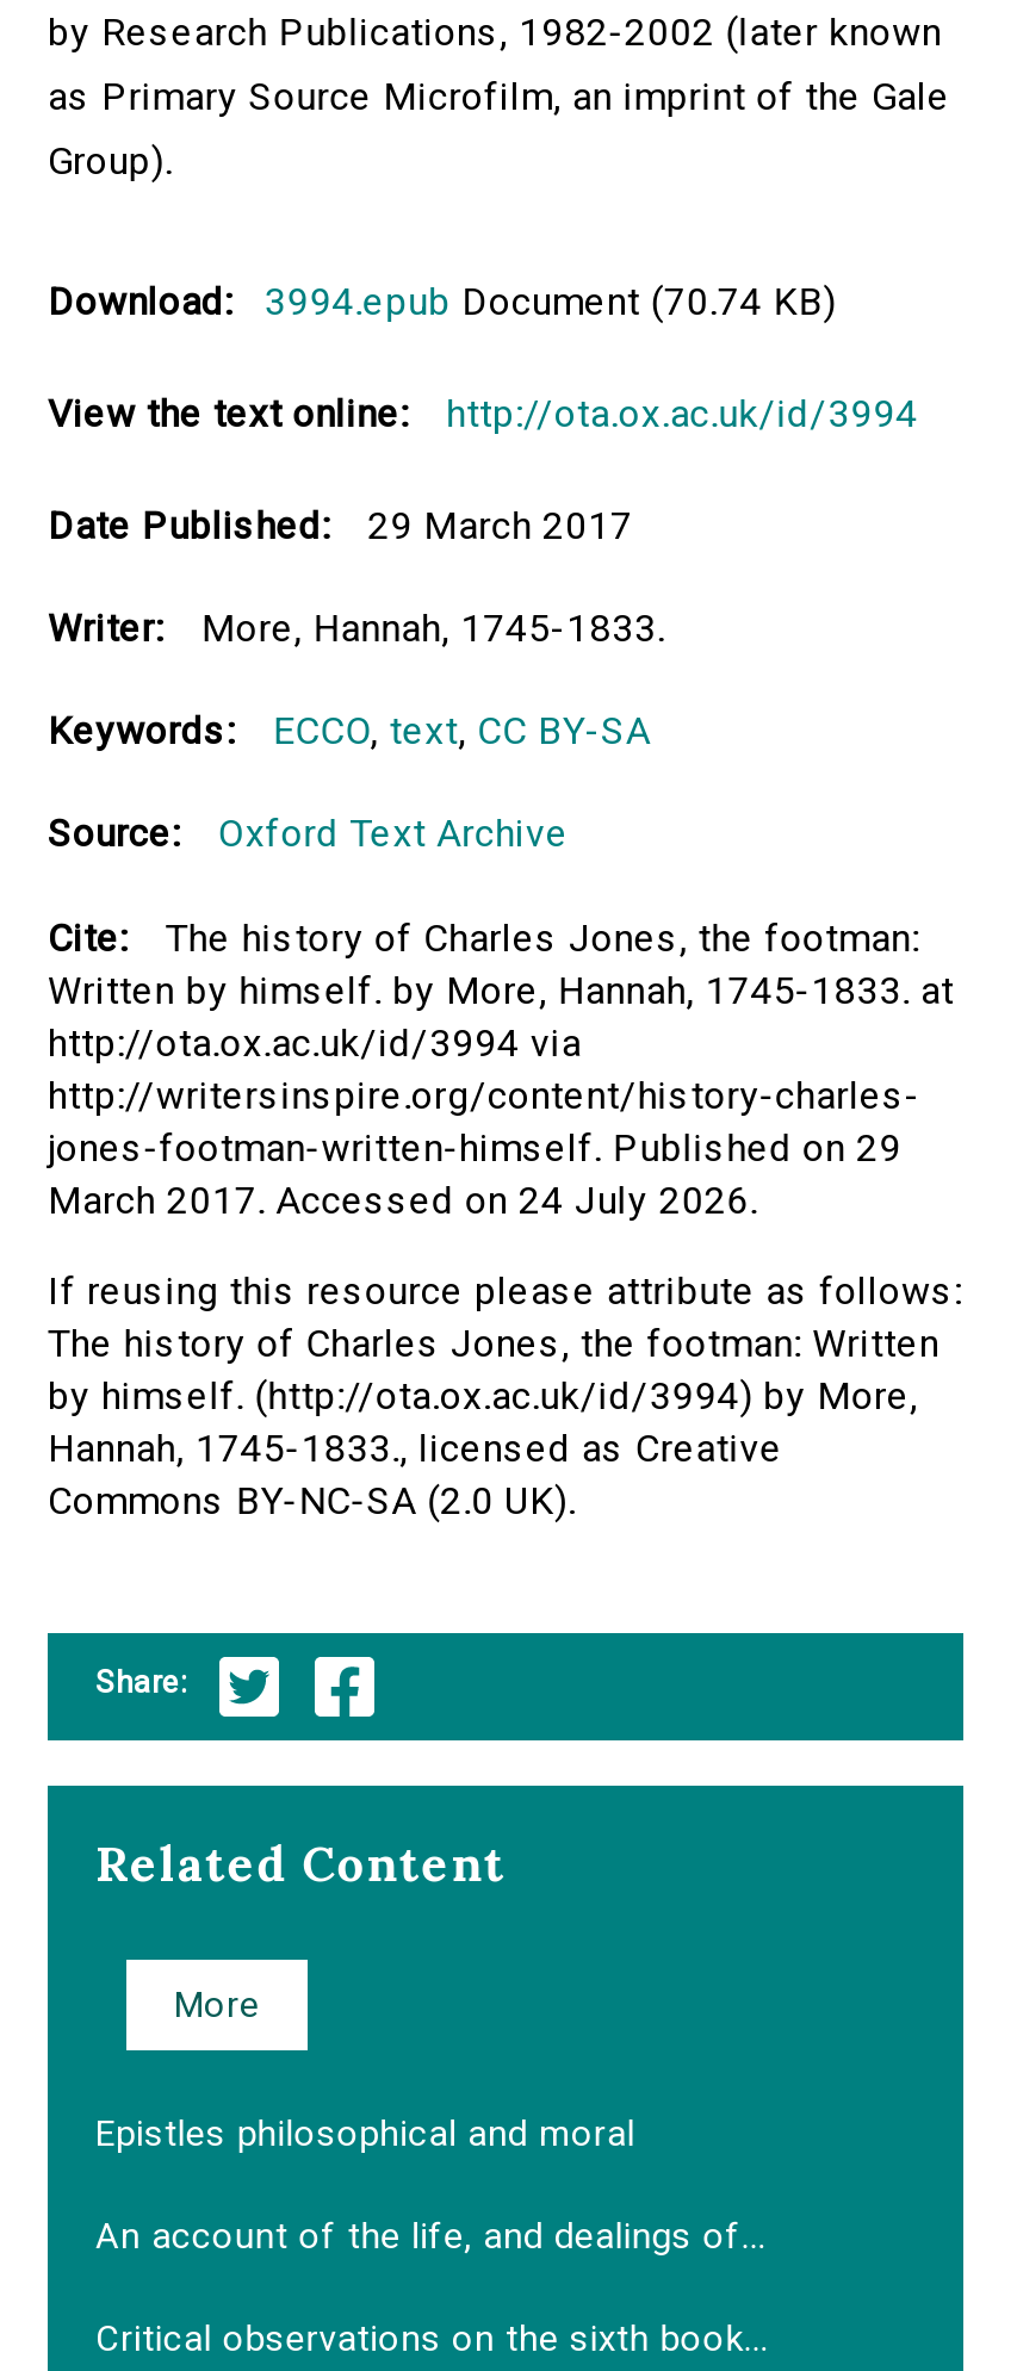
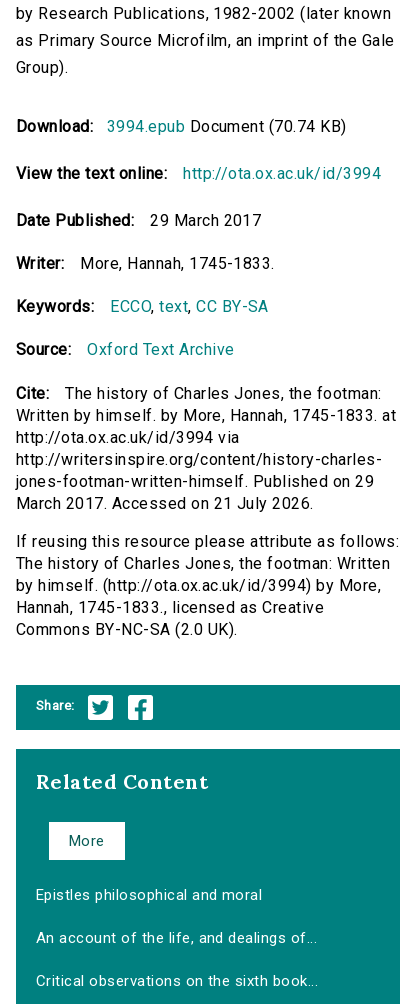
- March 2017. Accessed on 24 July 2026.
+ March 2017. Accessed on 21 July 2026.
